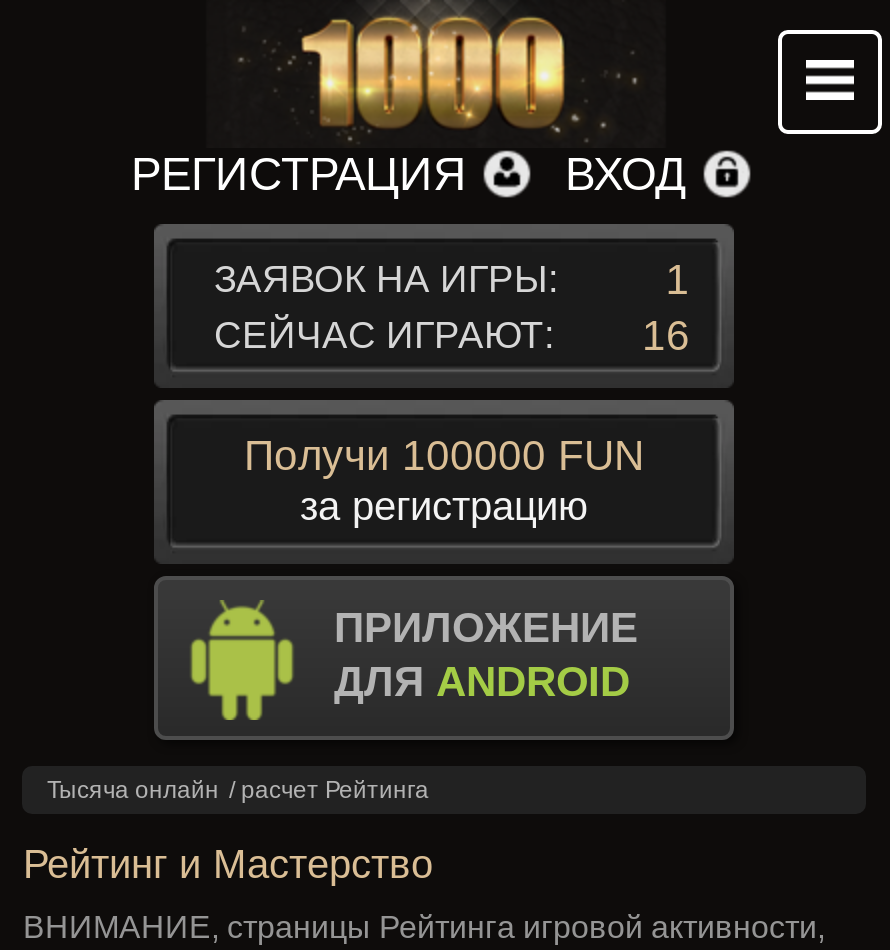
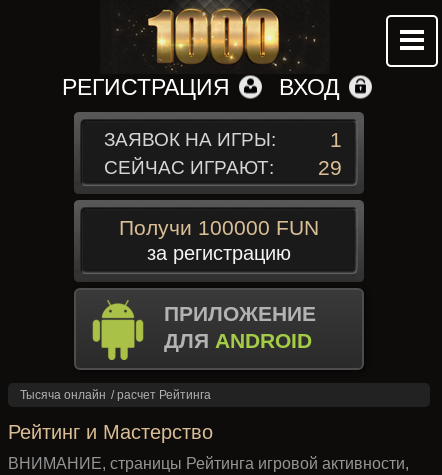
- 16
+ 29
